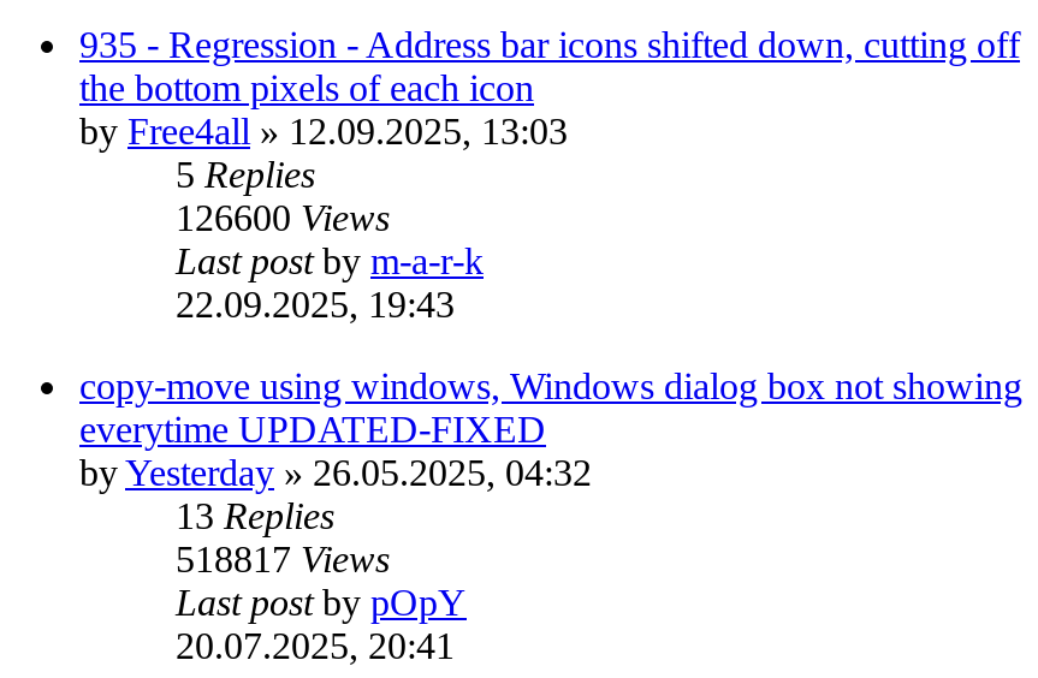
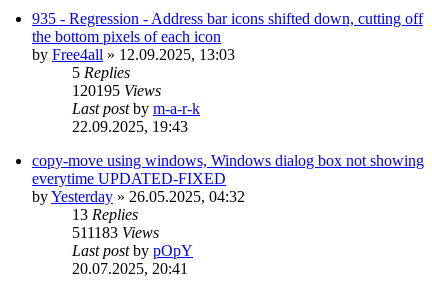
- 126600 Views
+ 120195 Views

- 518817 Views
+ 511183 Views
